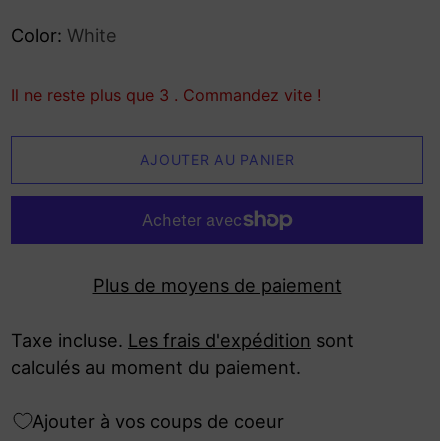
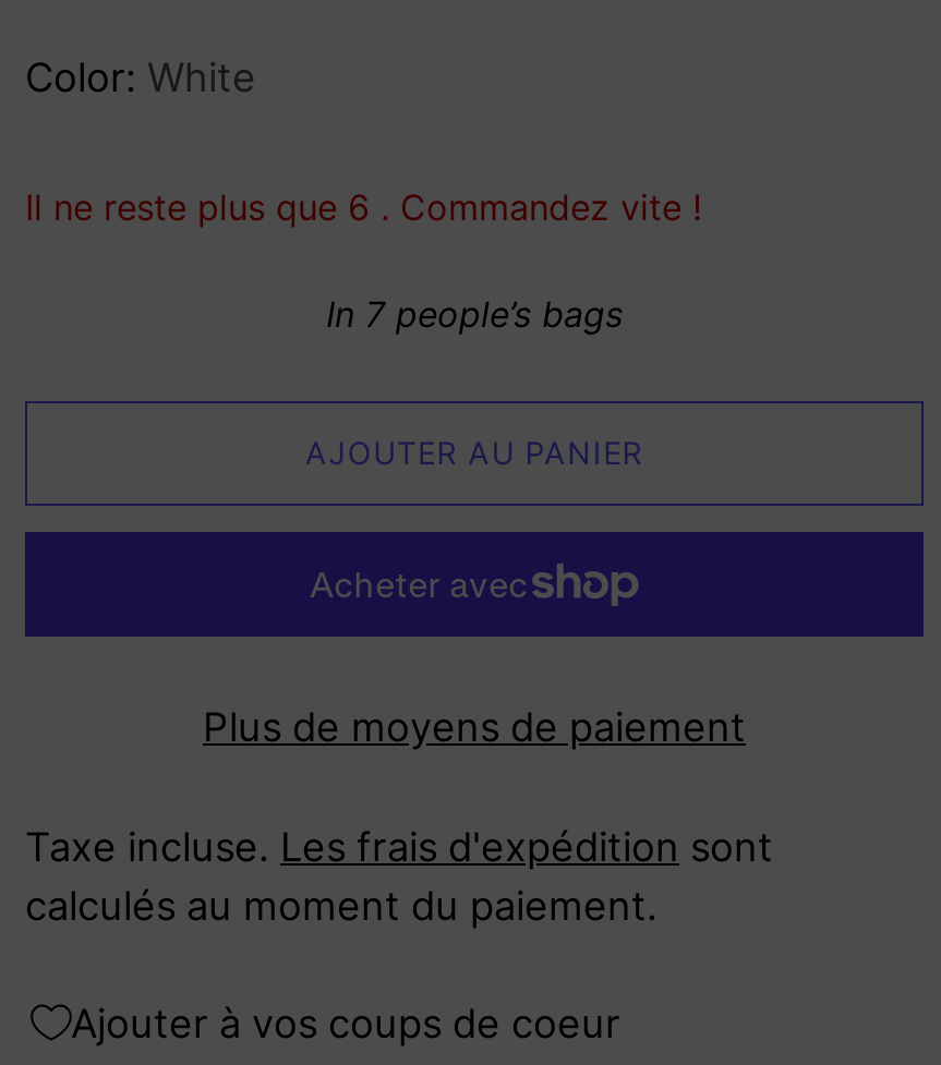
- Il ne reste plus que 3 . Commandez vite !
+ Il ne reste plus que 6 . Commandez vite !
+ In 7 people’s bags
